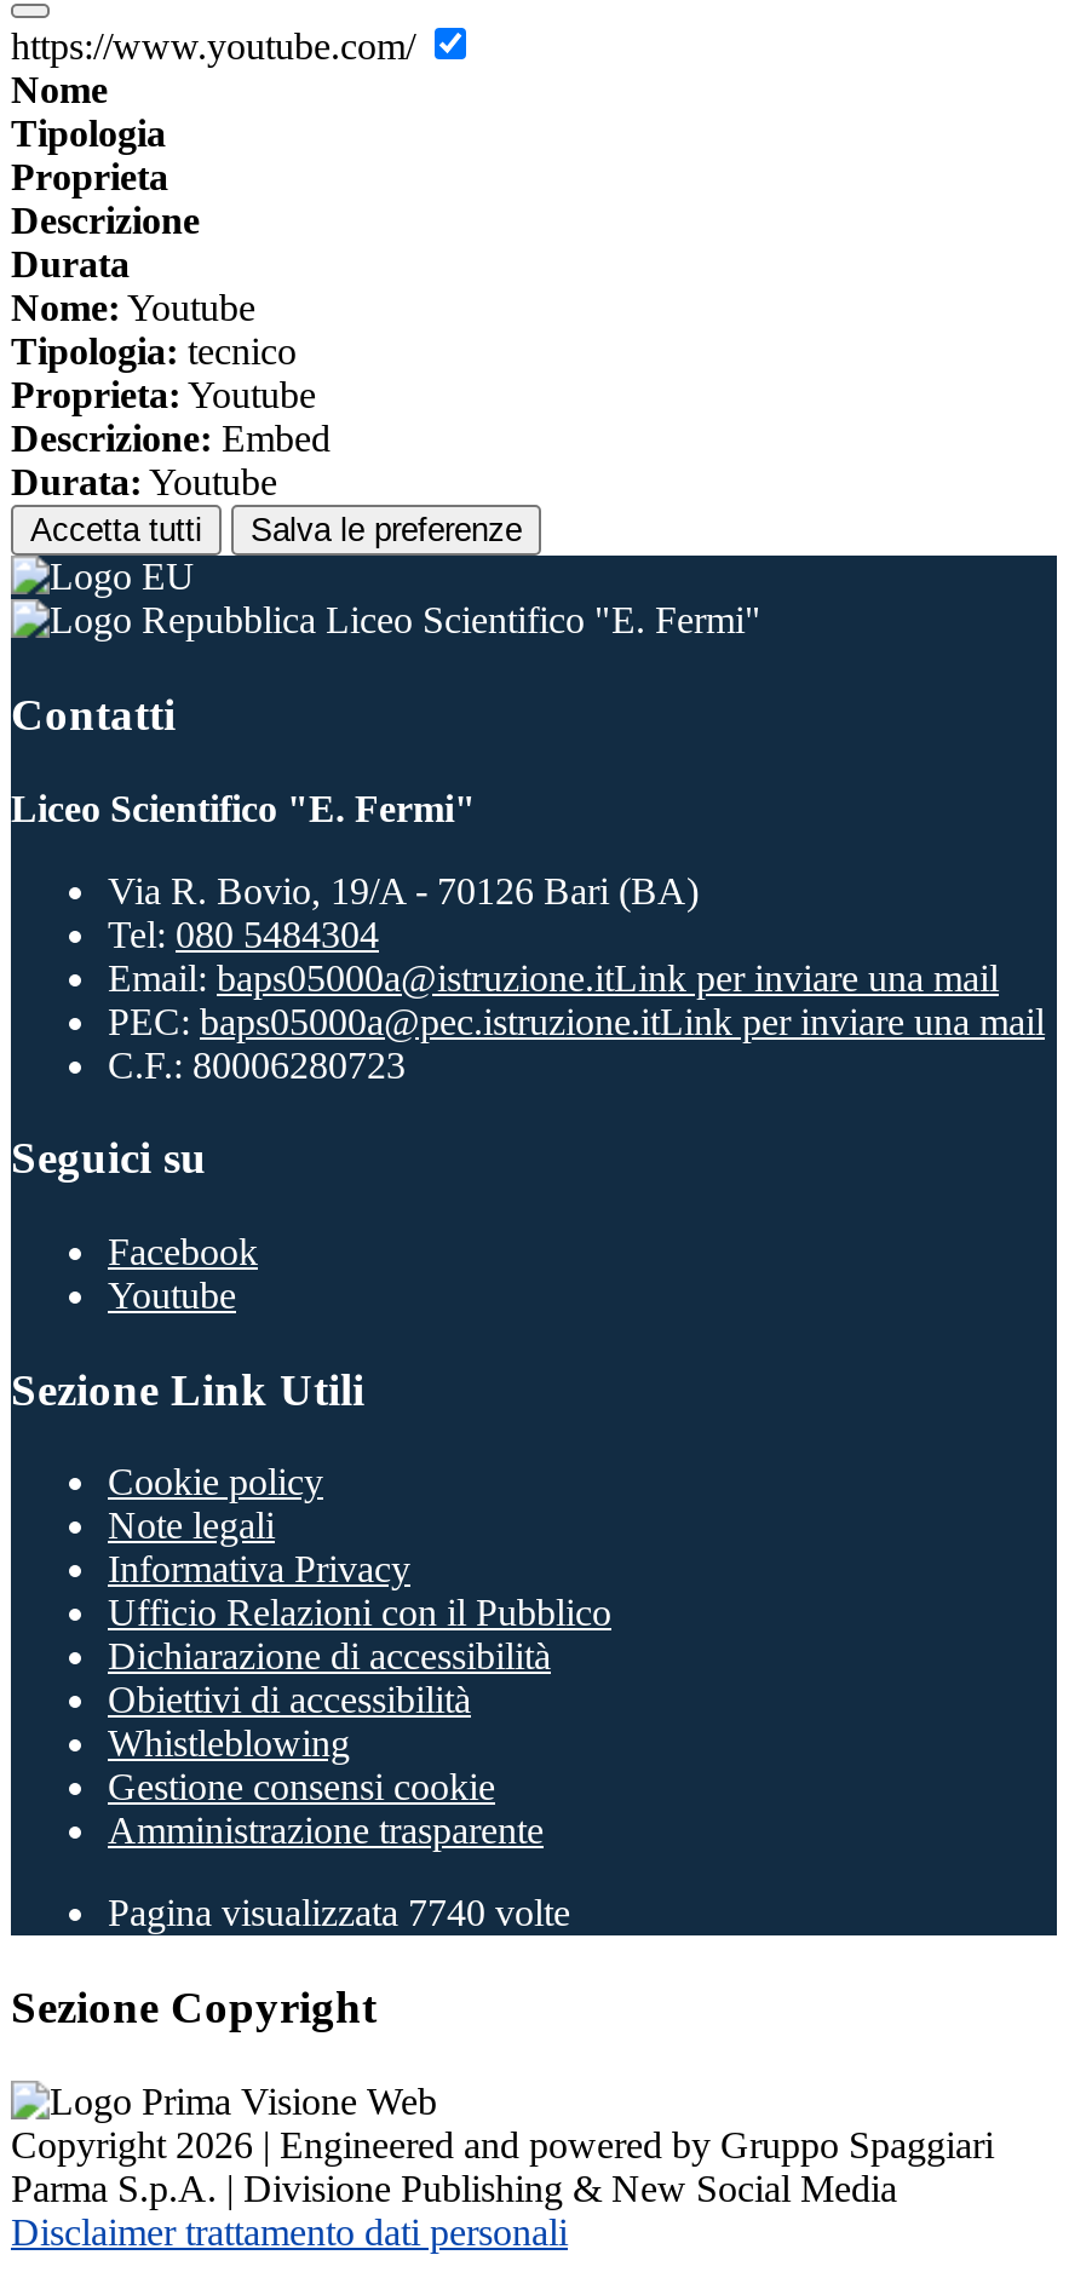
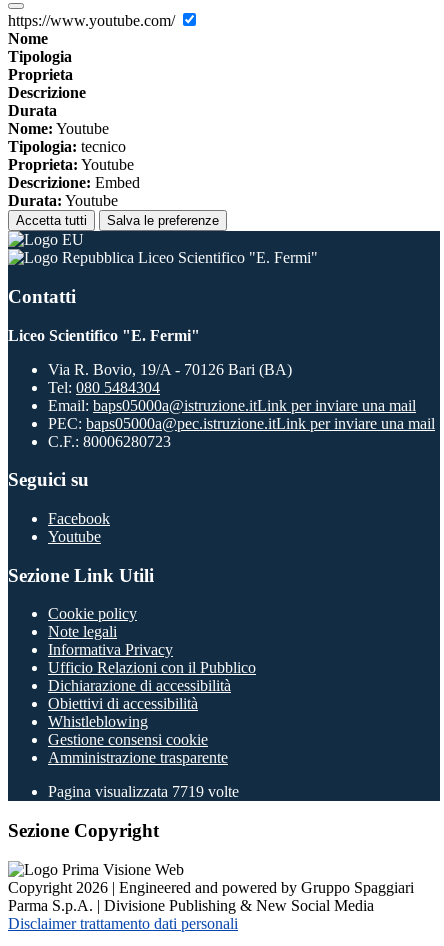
- Pagina visualizzata 7740 volte
+ Pagina visualizzata 7719 volte
